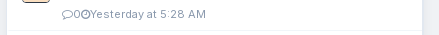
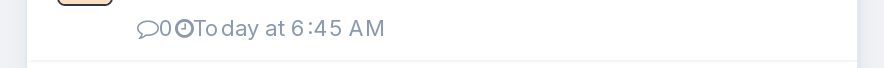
- Yesterday at 5:28 AM
+ Today at 6:45 AM
